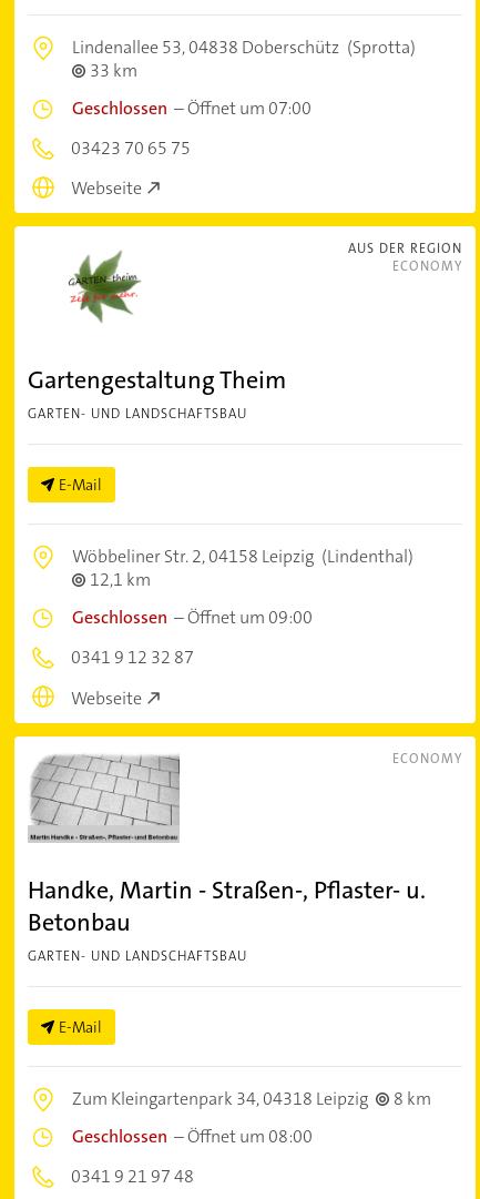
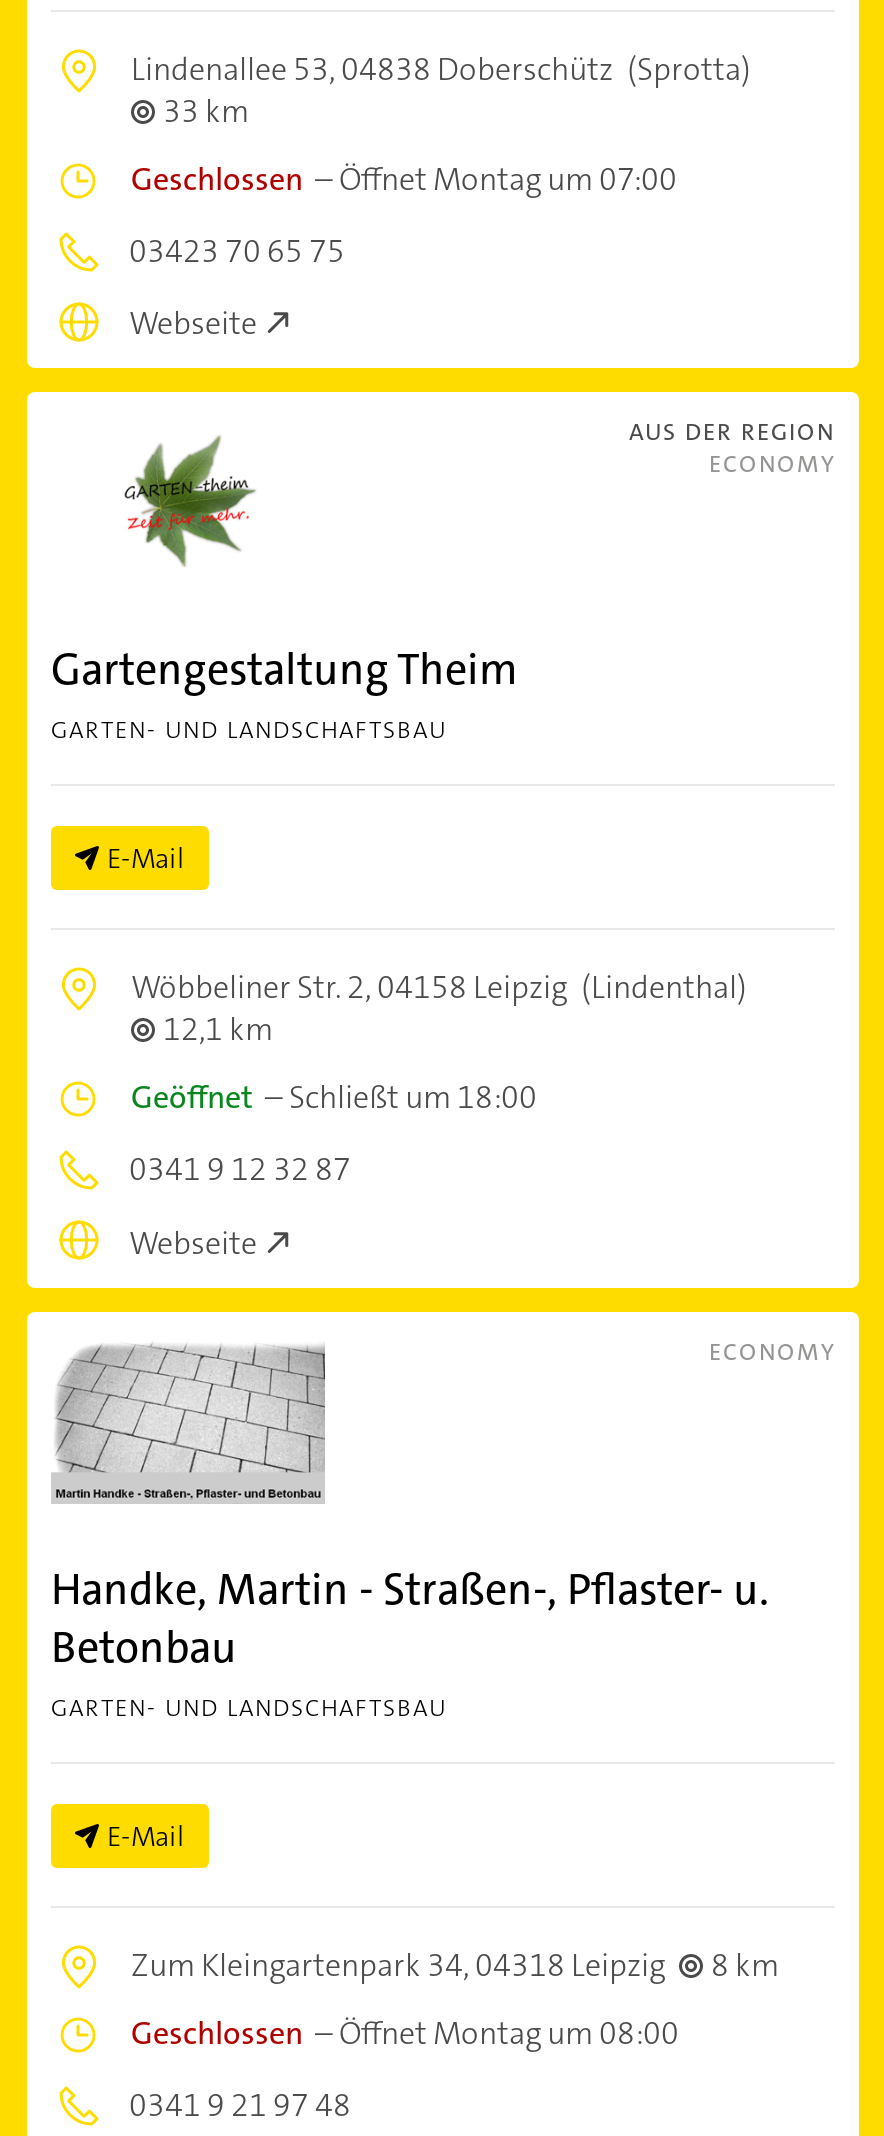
- Geschlossen –Öffnet um 07:00
+ Geschlossen –Öffnet Montag um 07:00

- Geschlossen – Öffnet um 09:00
+ Geöffnet – Schließt um 18:00

- Geschlossen –Öffnet um 08:00
+ Geschlossen –Öffnet Montag um 08:00
